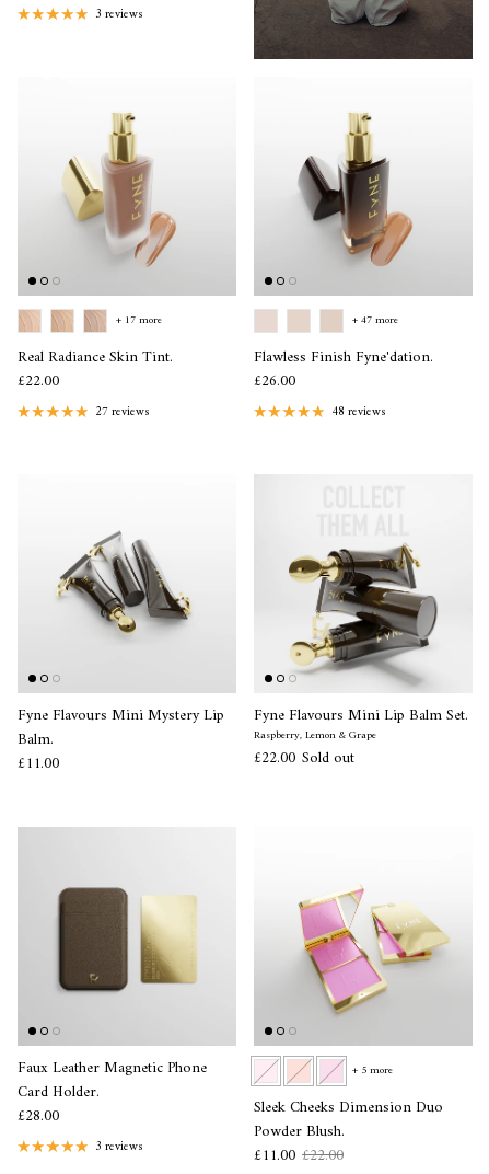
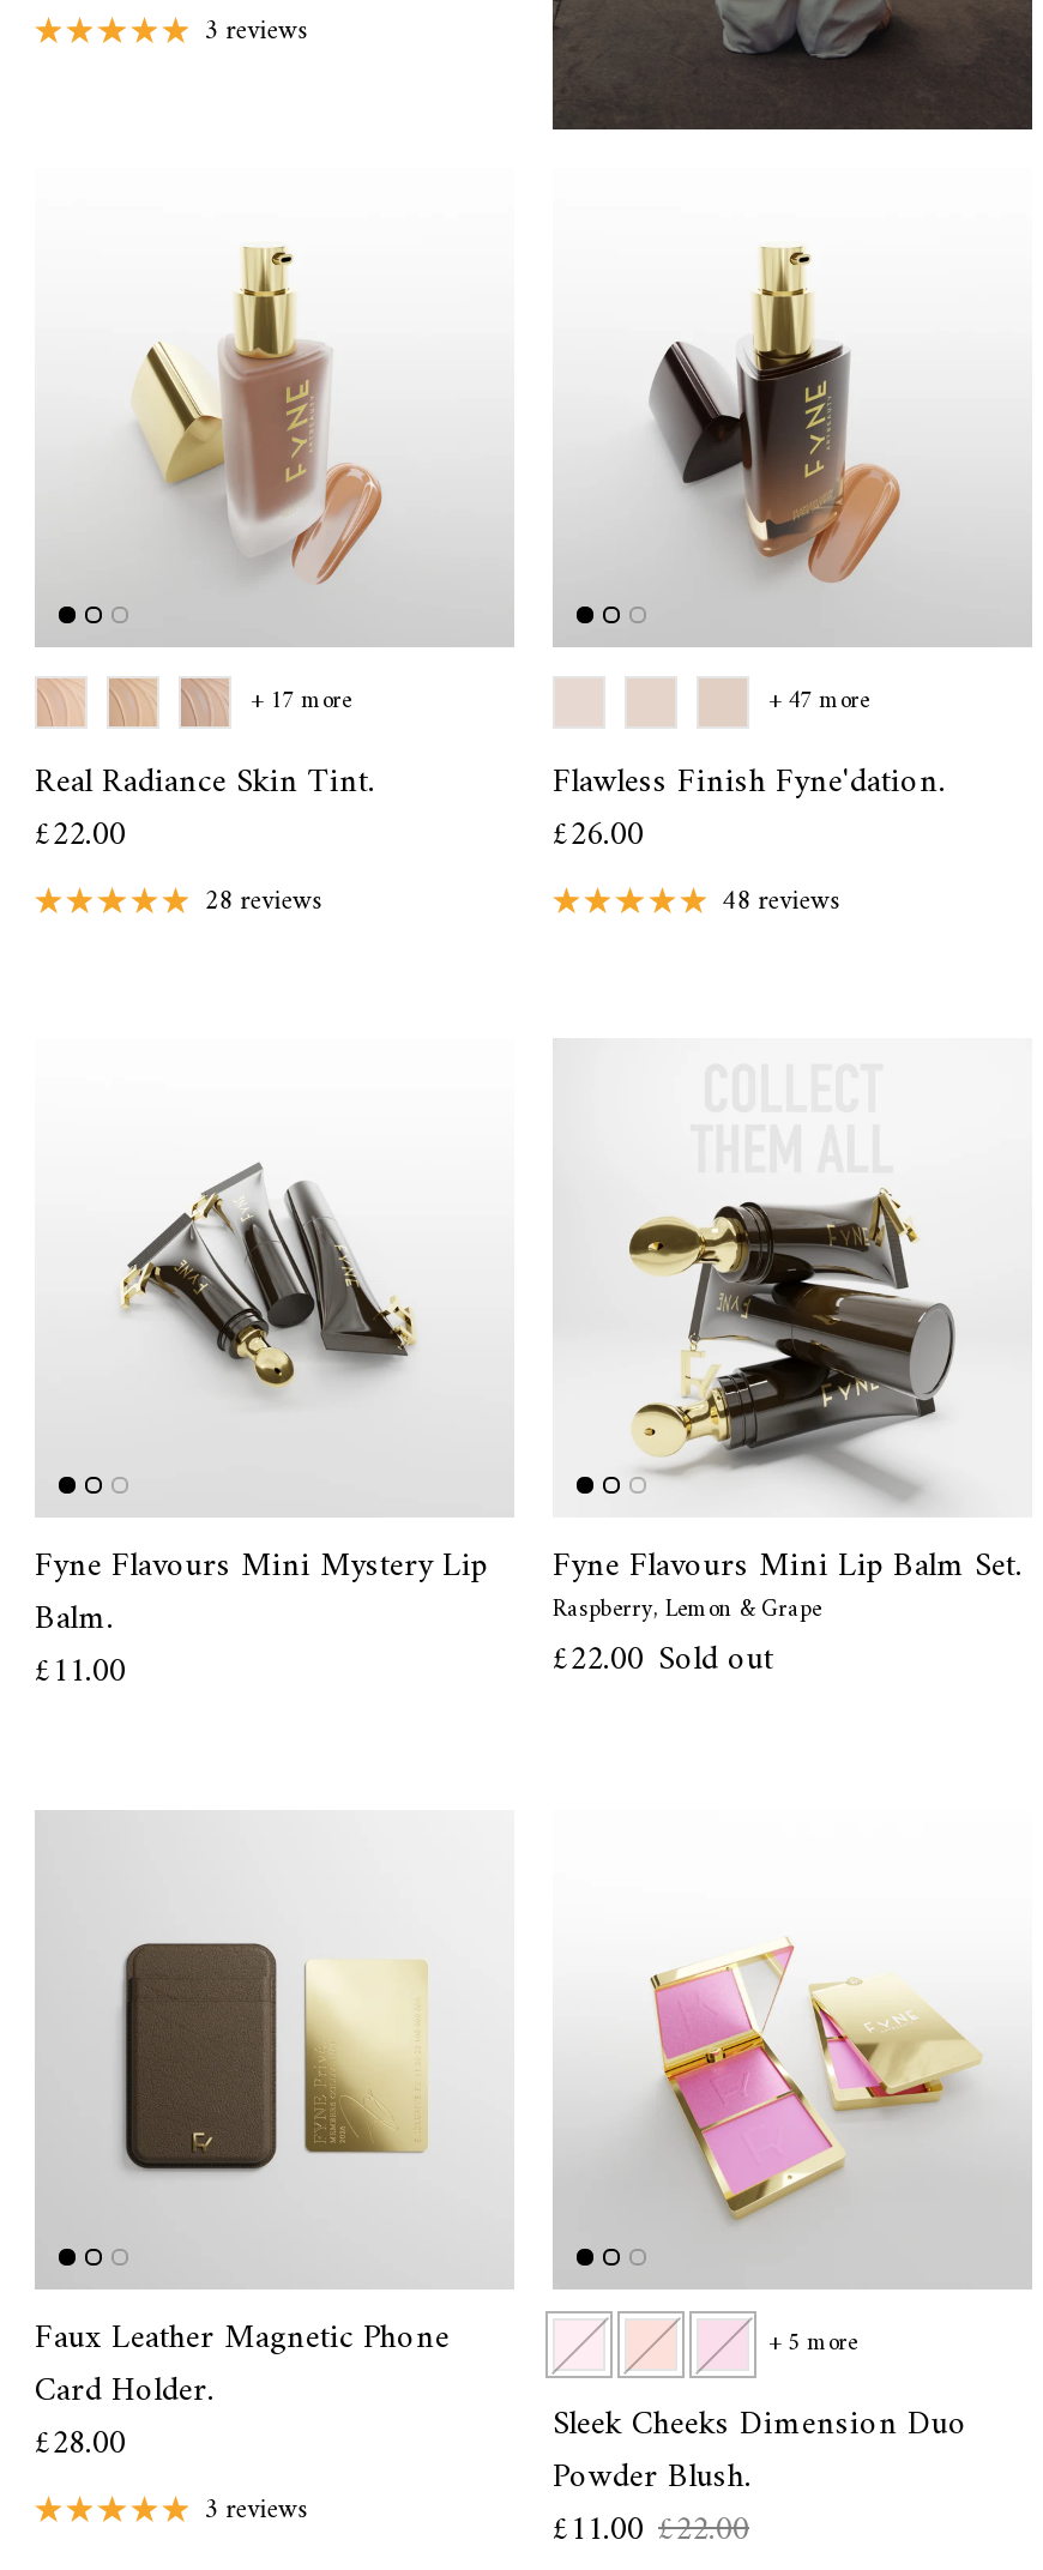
- 27 reviews
+ 28 reviews
